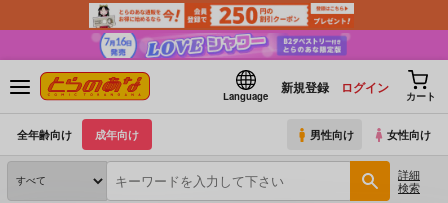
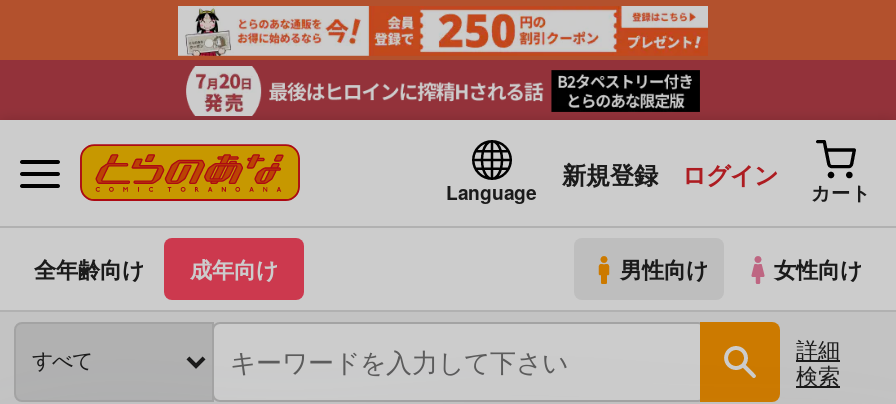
- [image]
+ [image]
